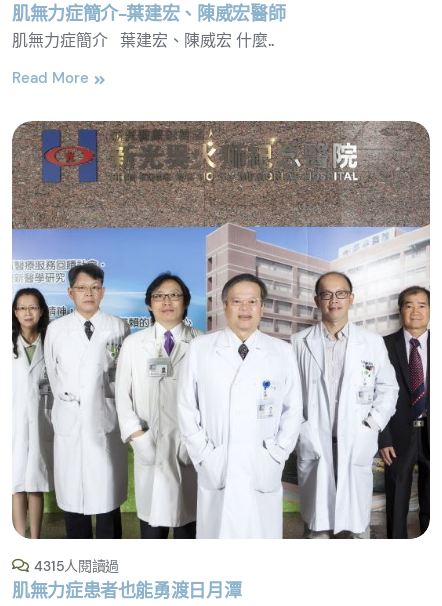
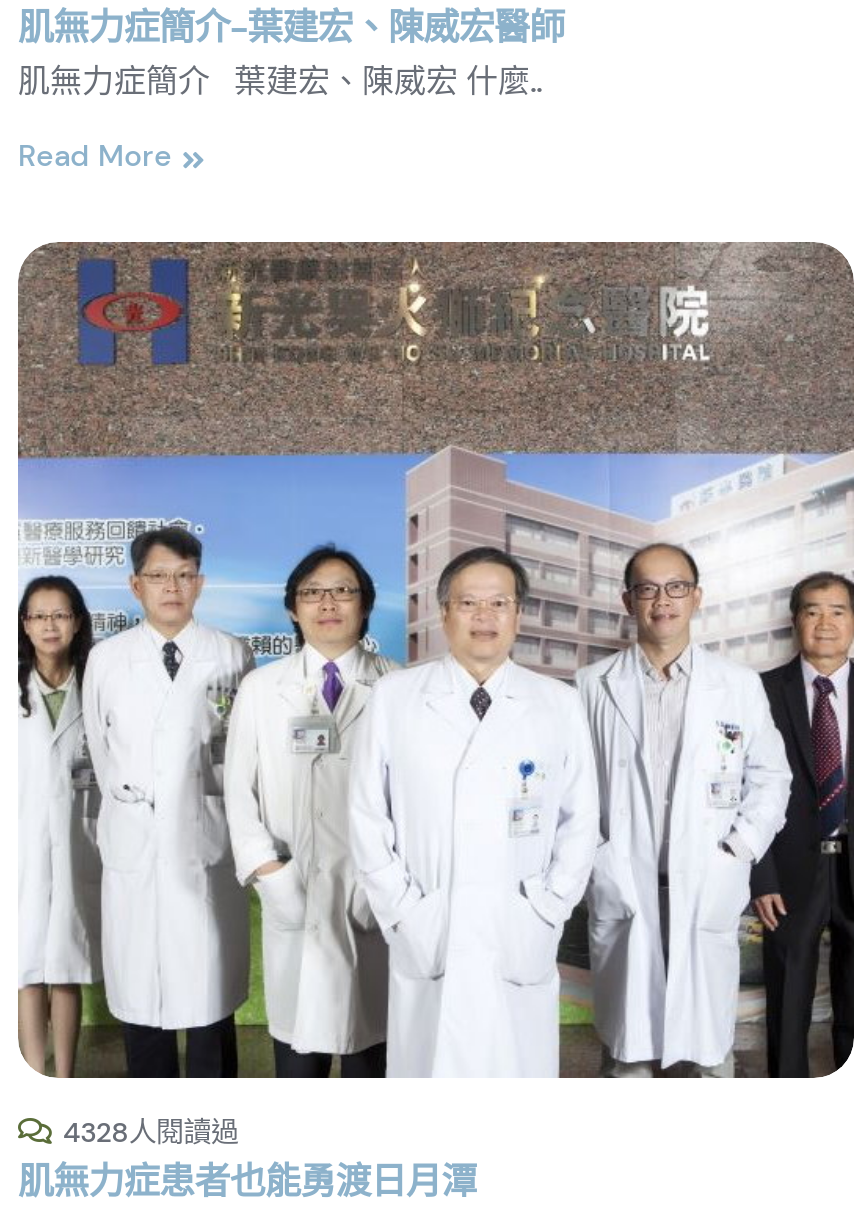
- 4315人閱讀過
+ 4328人閱讀過
